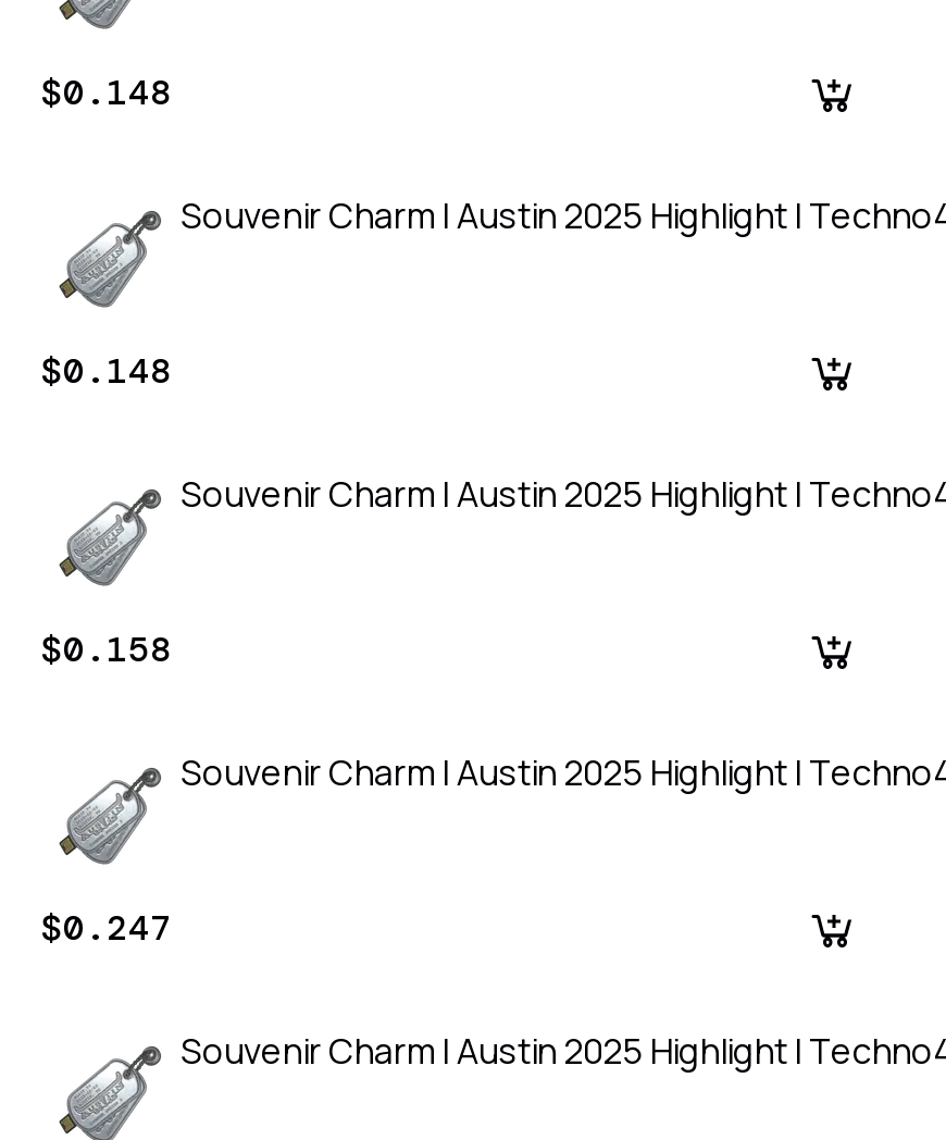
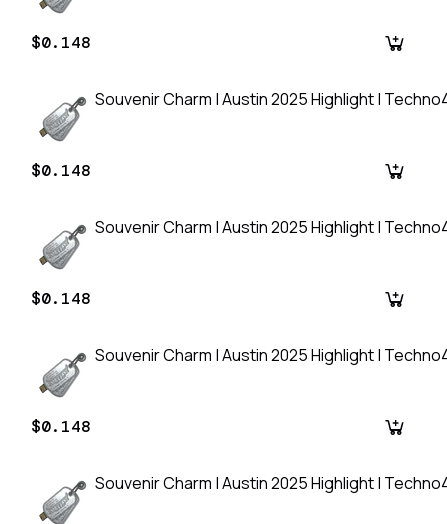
- $0.158
+ $0.148

- $0.247
+ $0.148
